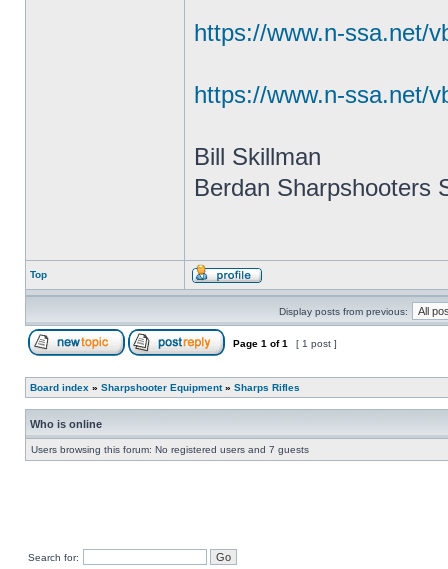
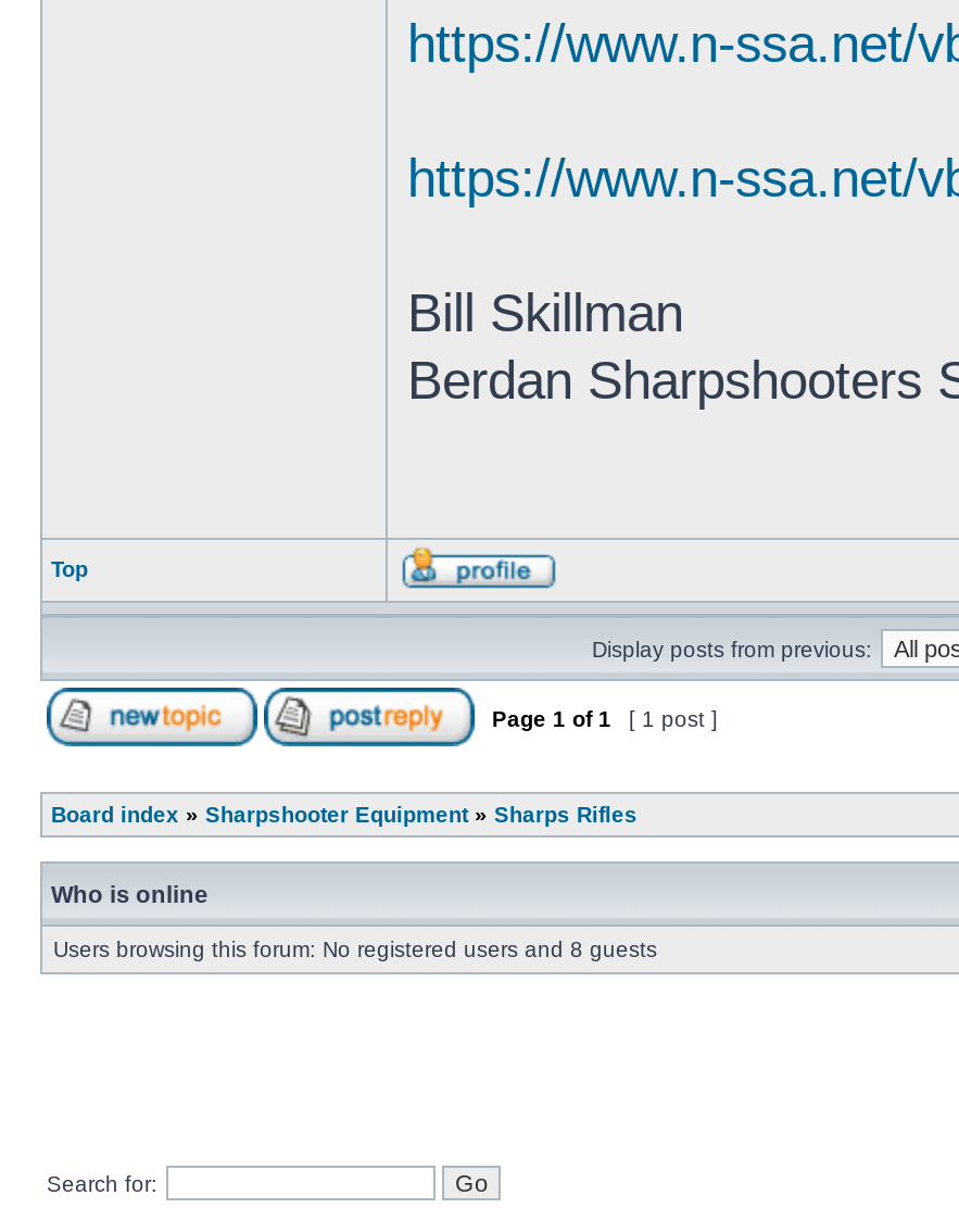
- Users browsing this forum: No registered users and 7 guests
+ Users browsing this forum: No registered users and 8 guests
